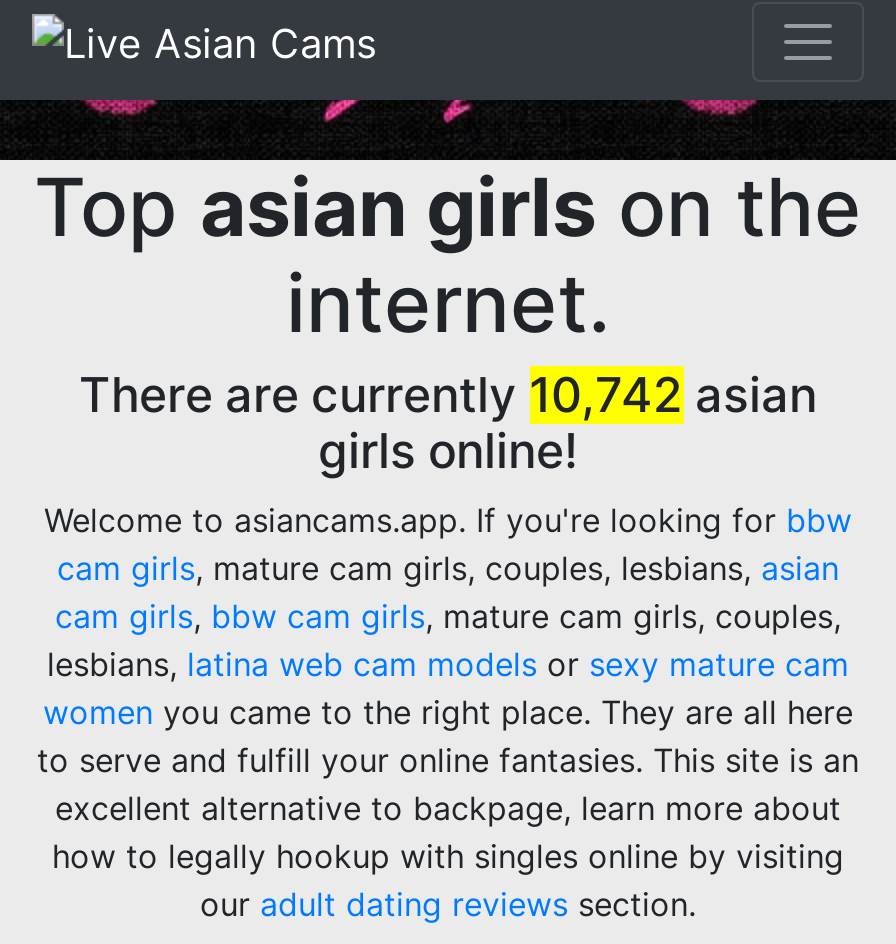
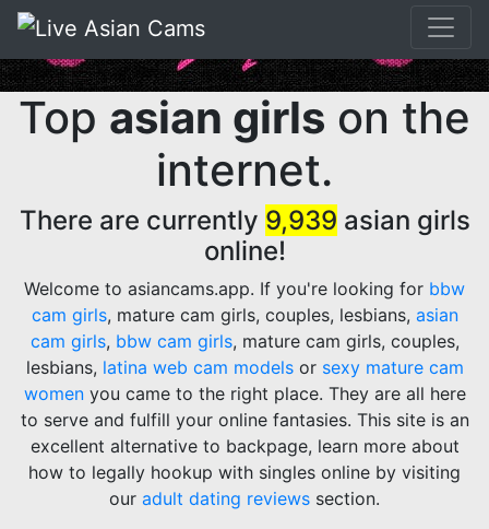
- There are currently 10,742 asian
- girls online!
+ There are currently 9,939 asian girls
+ online!
